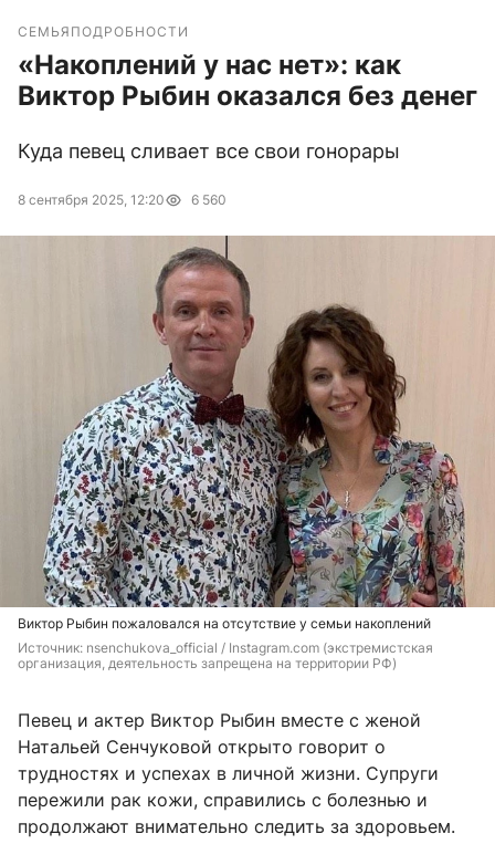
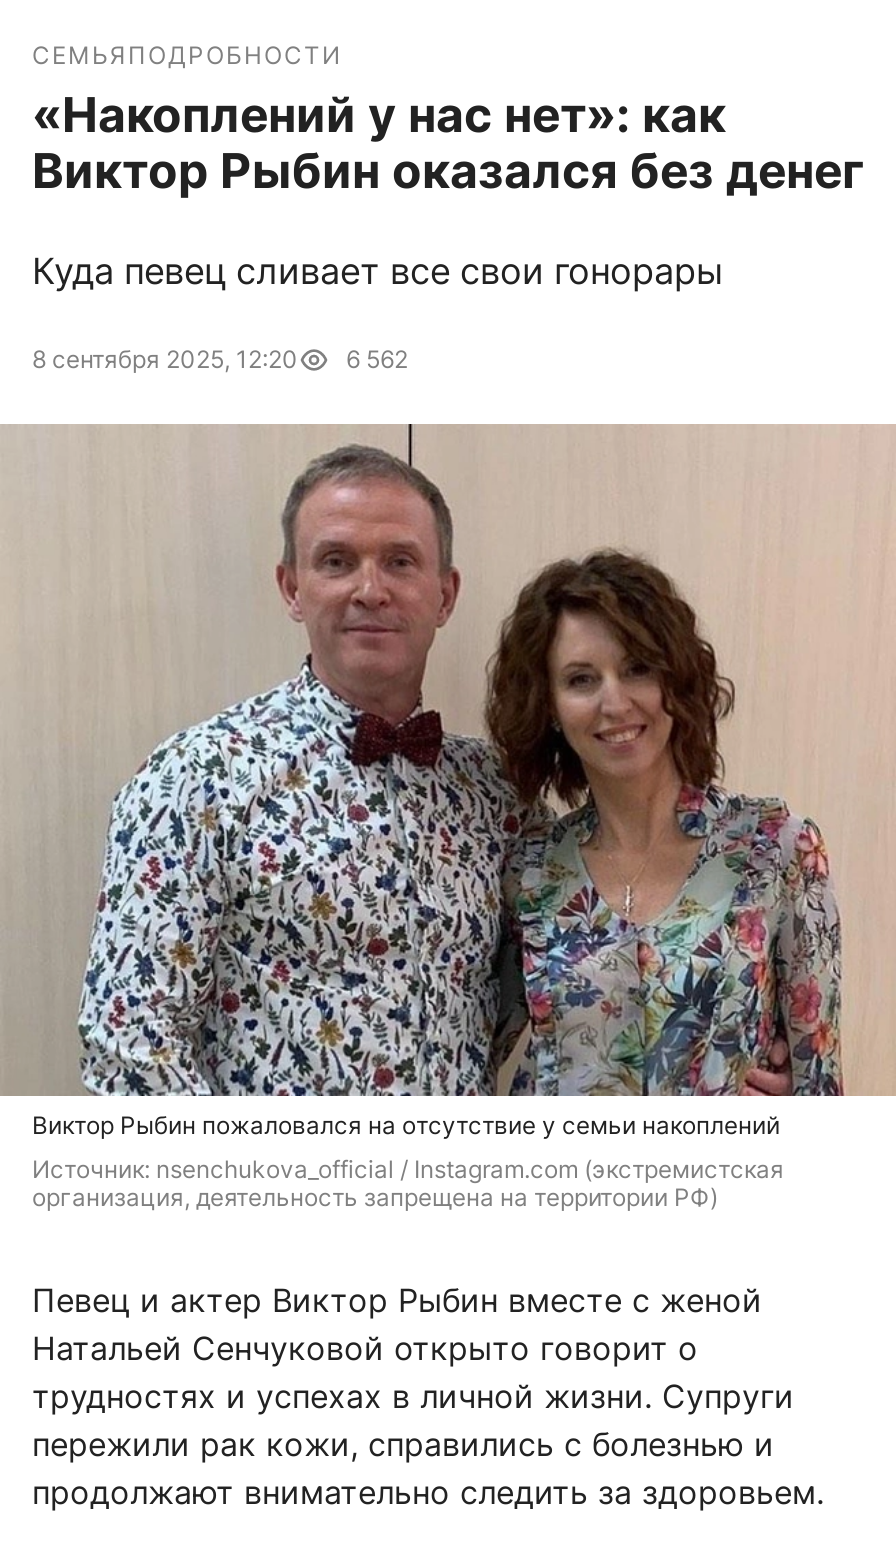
- 8 сентября 2025, 12:20 6 560
+ 8 сентября 2025, 12:20 6 562
